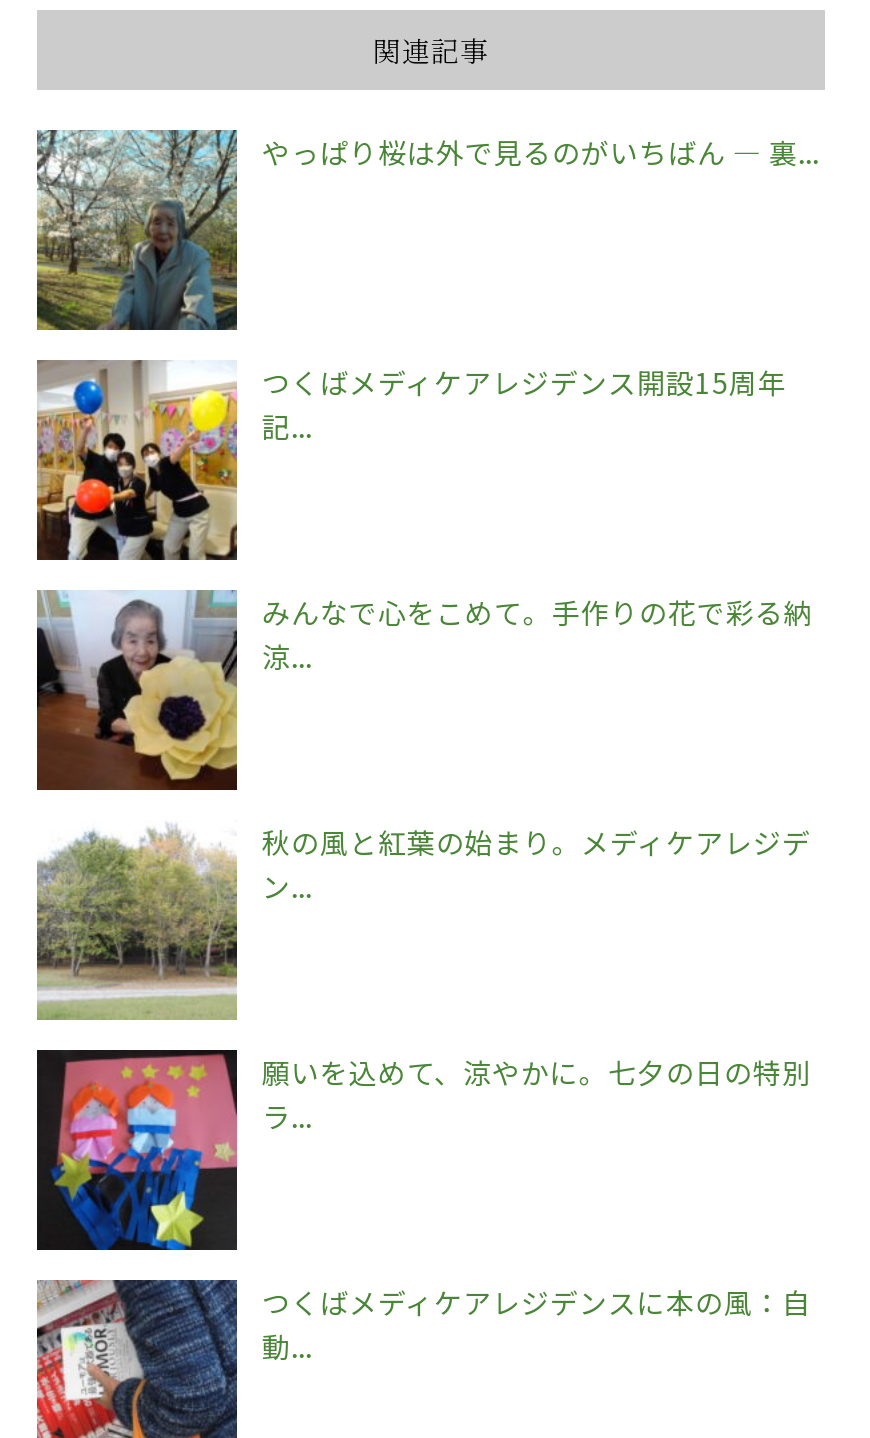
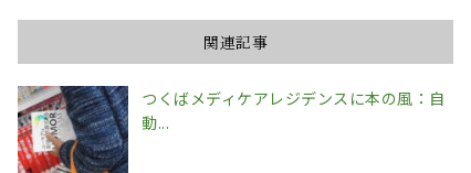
- [image]
- やっぱり桜は外で見るのがいちばん ― 裏...

- [image]
- つくばメディケアレジデンス開設15周年
- 記...

- [image]
- みんなで心をこめて。手作りの花で彩る納
- 涼...

- [image]
- 秋の風と紅葉の始まり。メディケアレジデ
- ン...

- [image]
- 願いを込めて、涼やかに。七夕の日の特別
- ラ...
